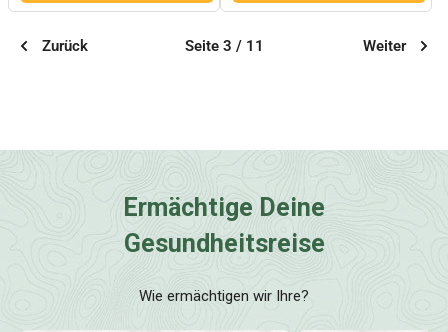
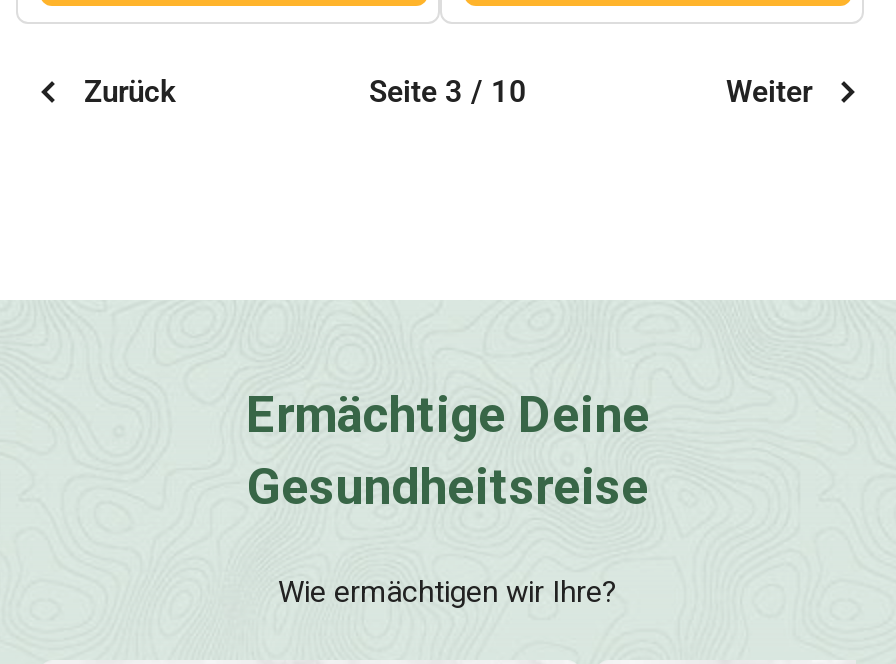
- Seite 3 / 11
+ Seite 3 / 10
